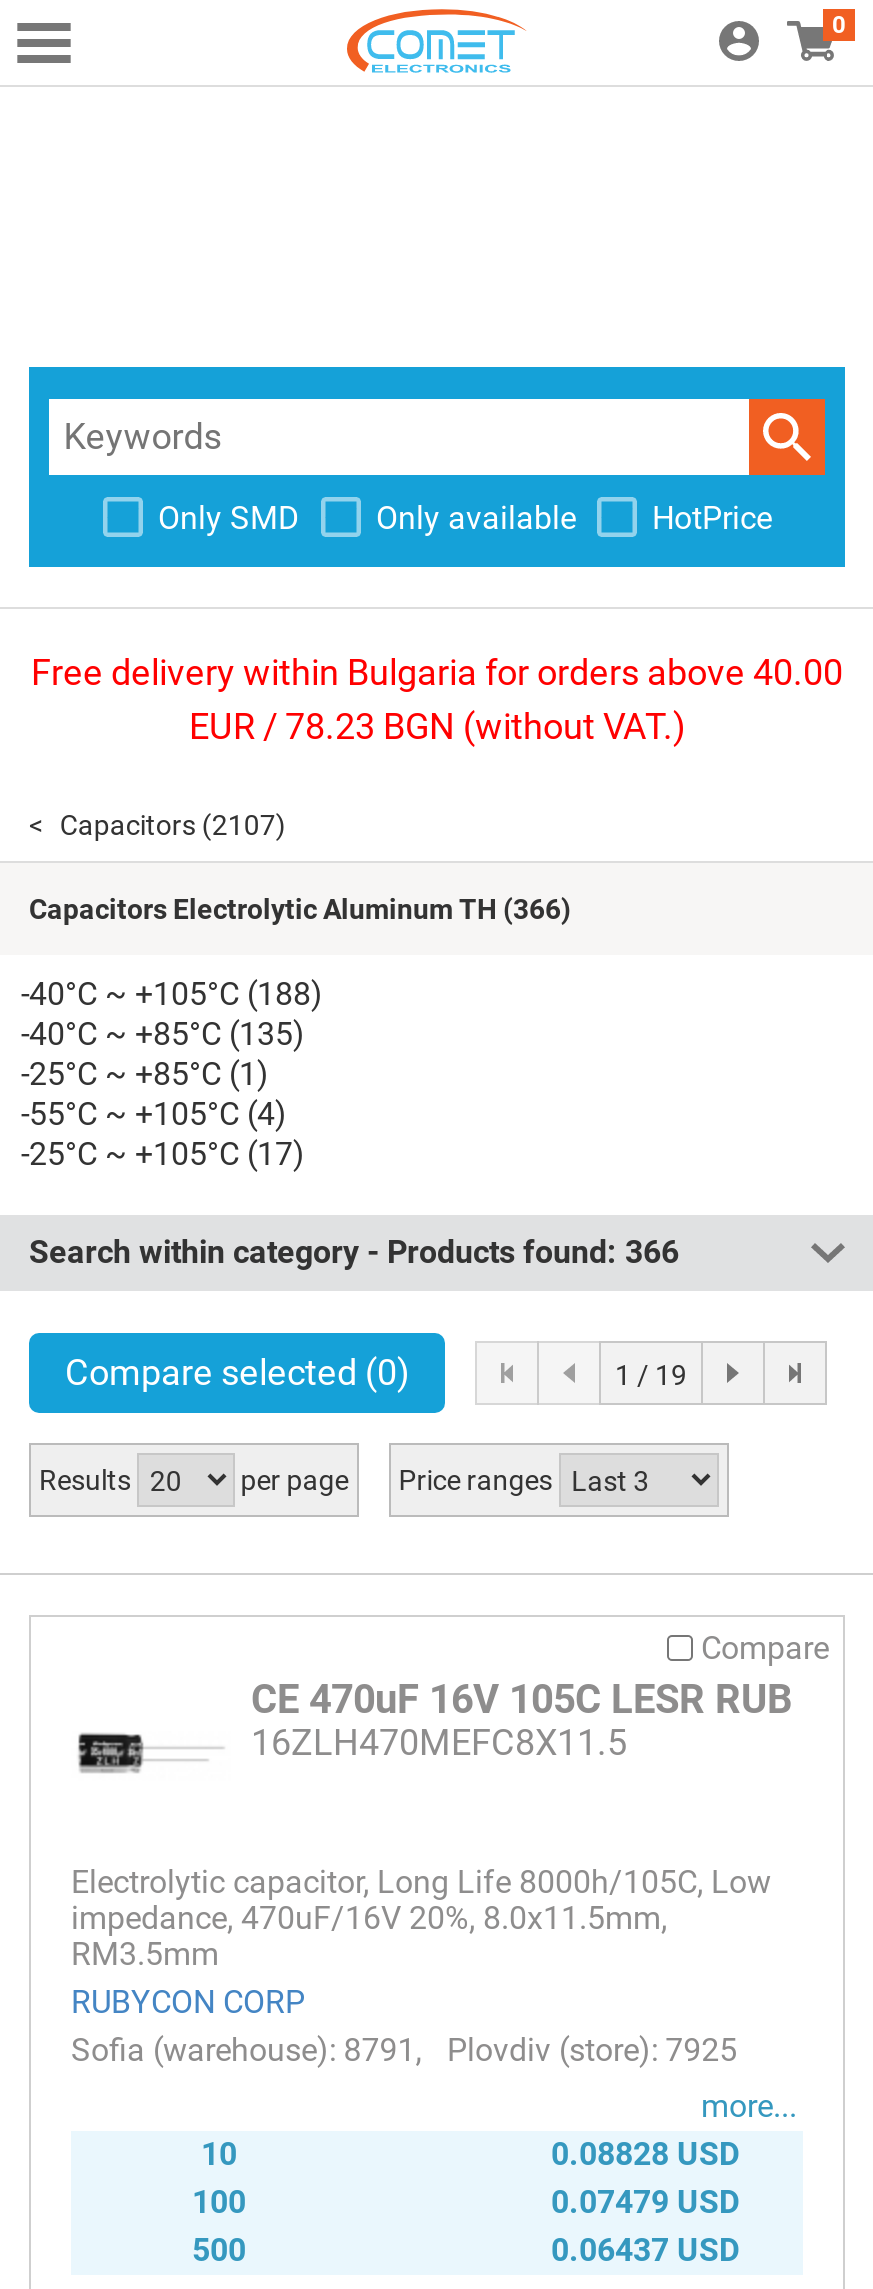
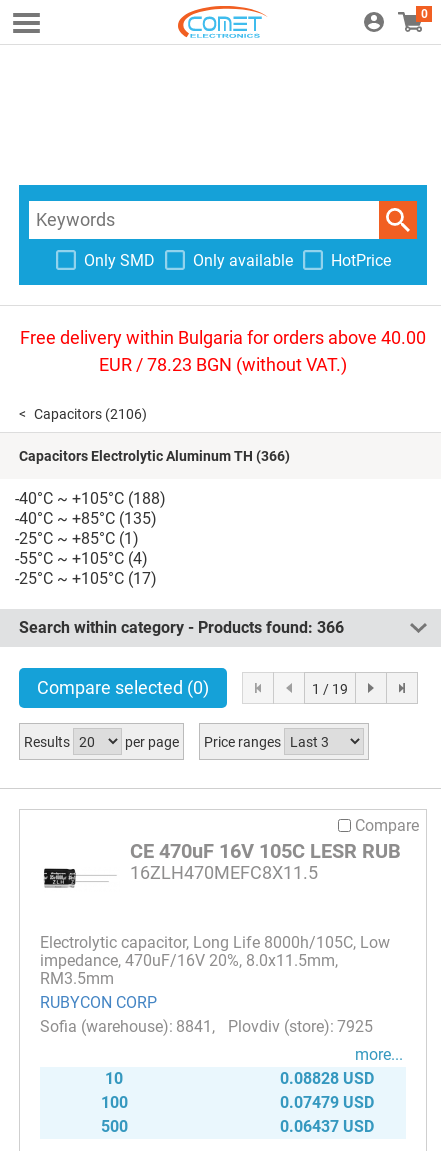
- Capacitors (2107)
+ Capacitors (2106)

- 8791
+ 8841
